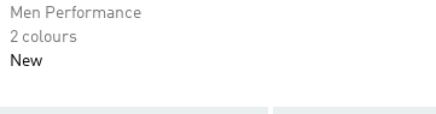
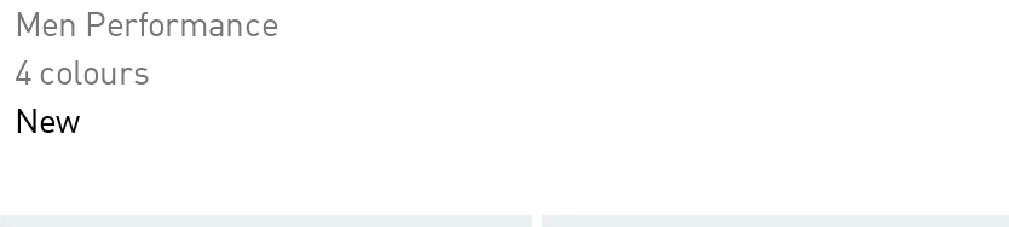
- 2 colours
+ 4 colours
